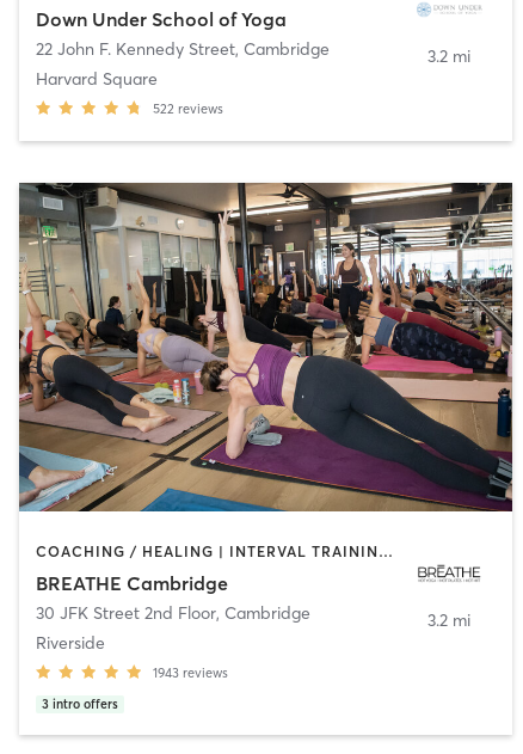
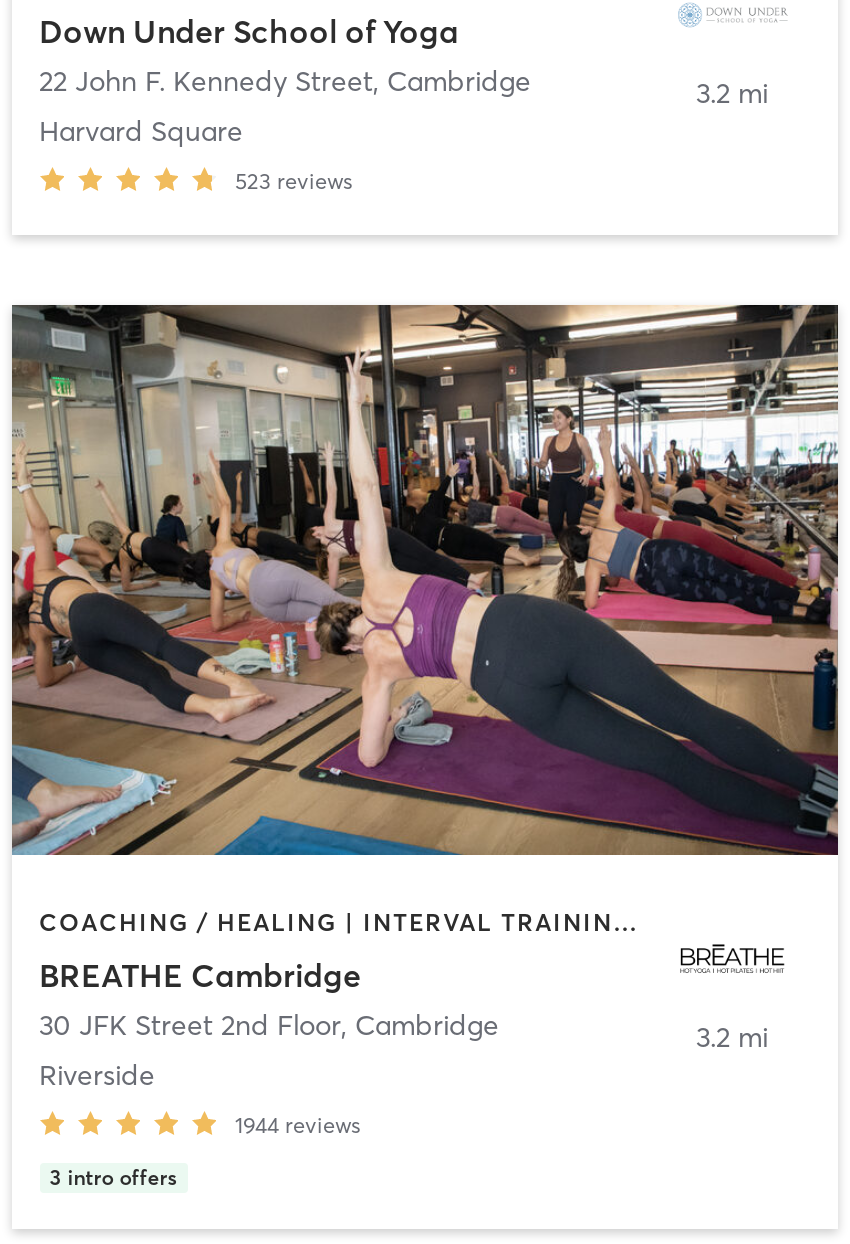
- 522 reviews
+ 523 reviews

- 1943 reviews
+ 1944 reviews
